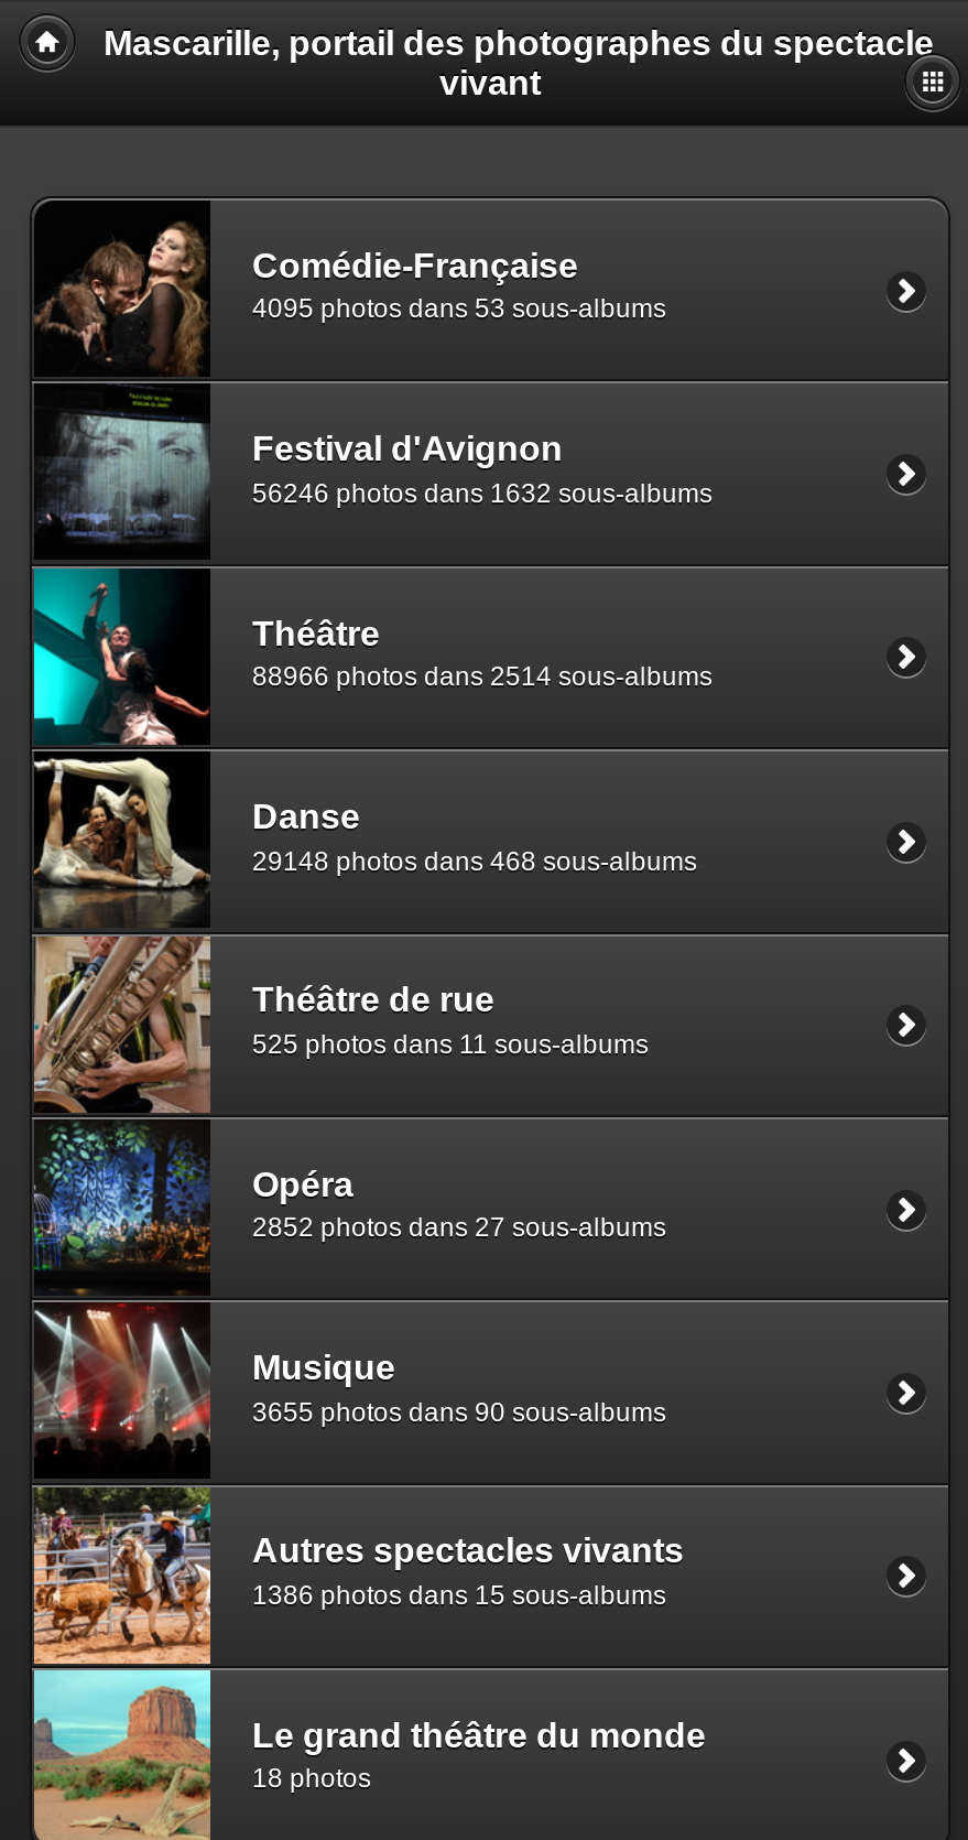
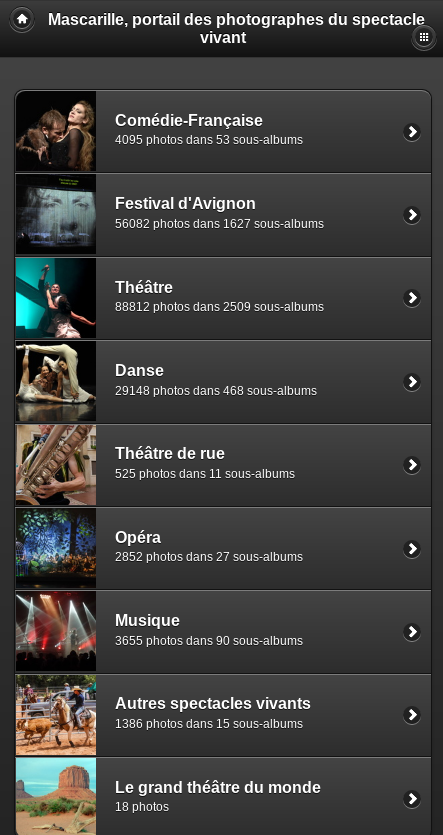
- 56246 photos dans 1632 sous-albums
+ 56082 photos dans 1627 sous-albums

- 88966 photos dans 2514 sous-albums
+ 88812 photos dans 2509 sous-albums
